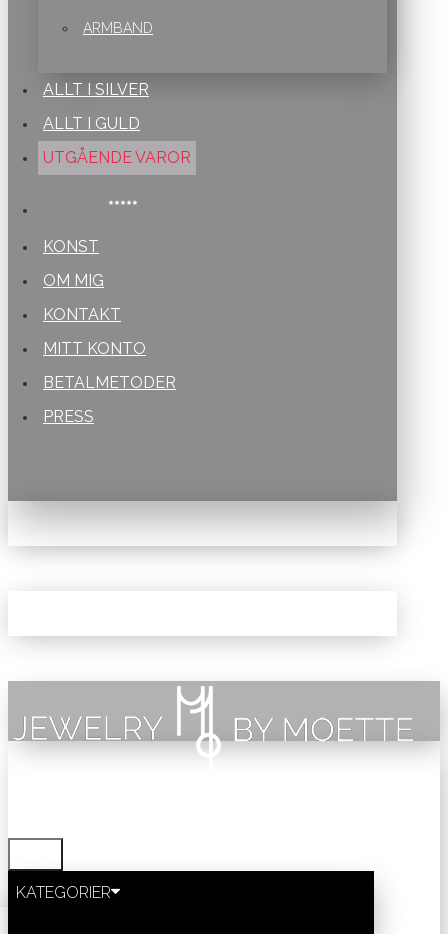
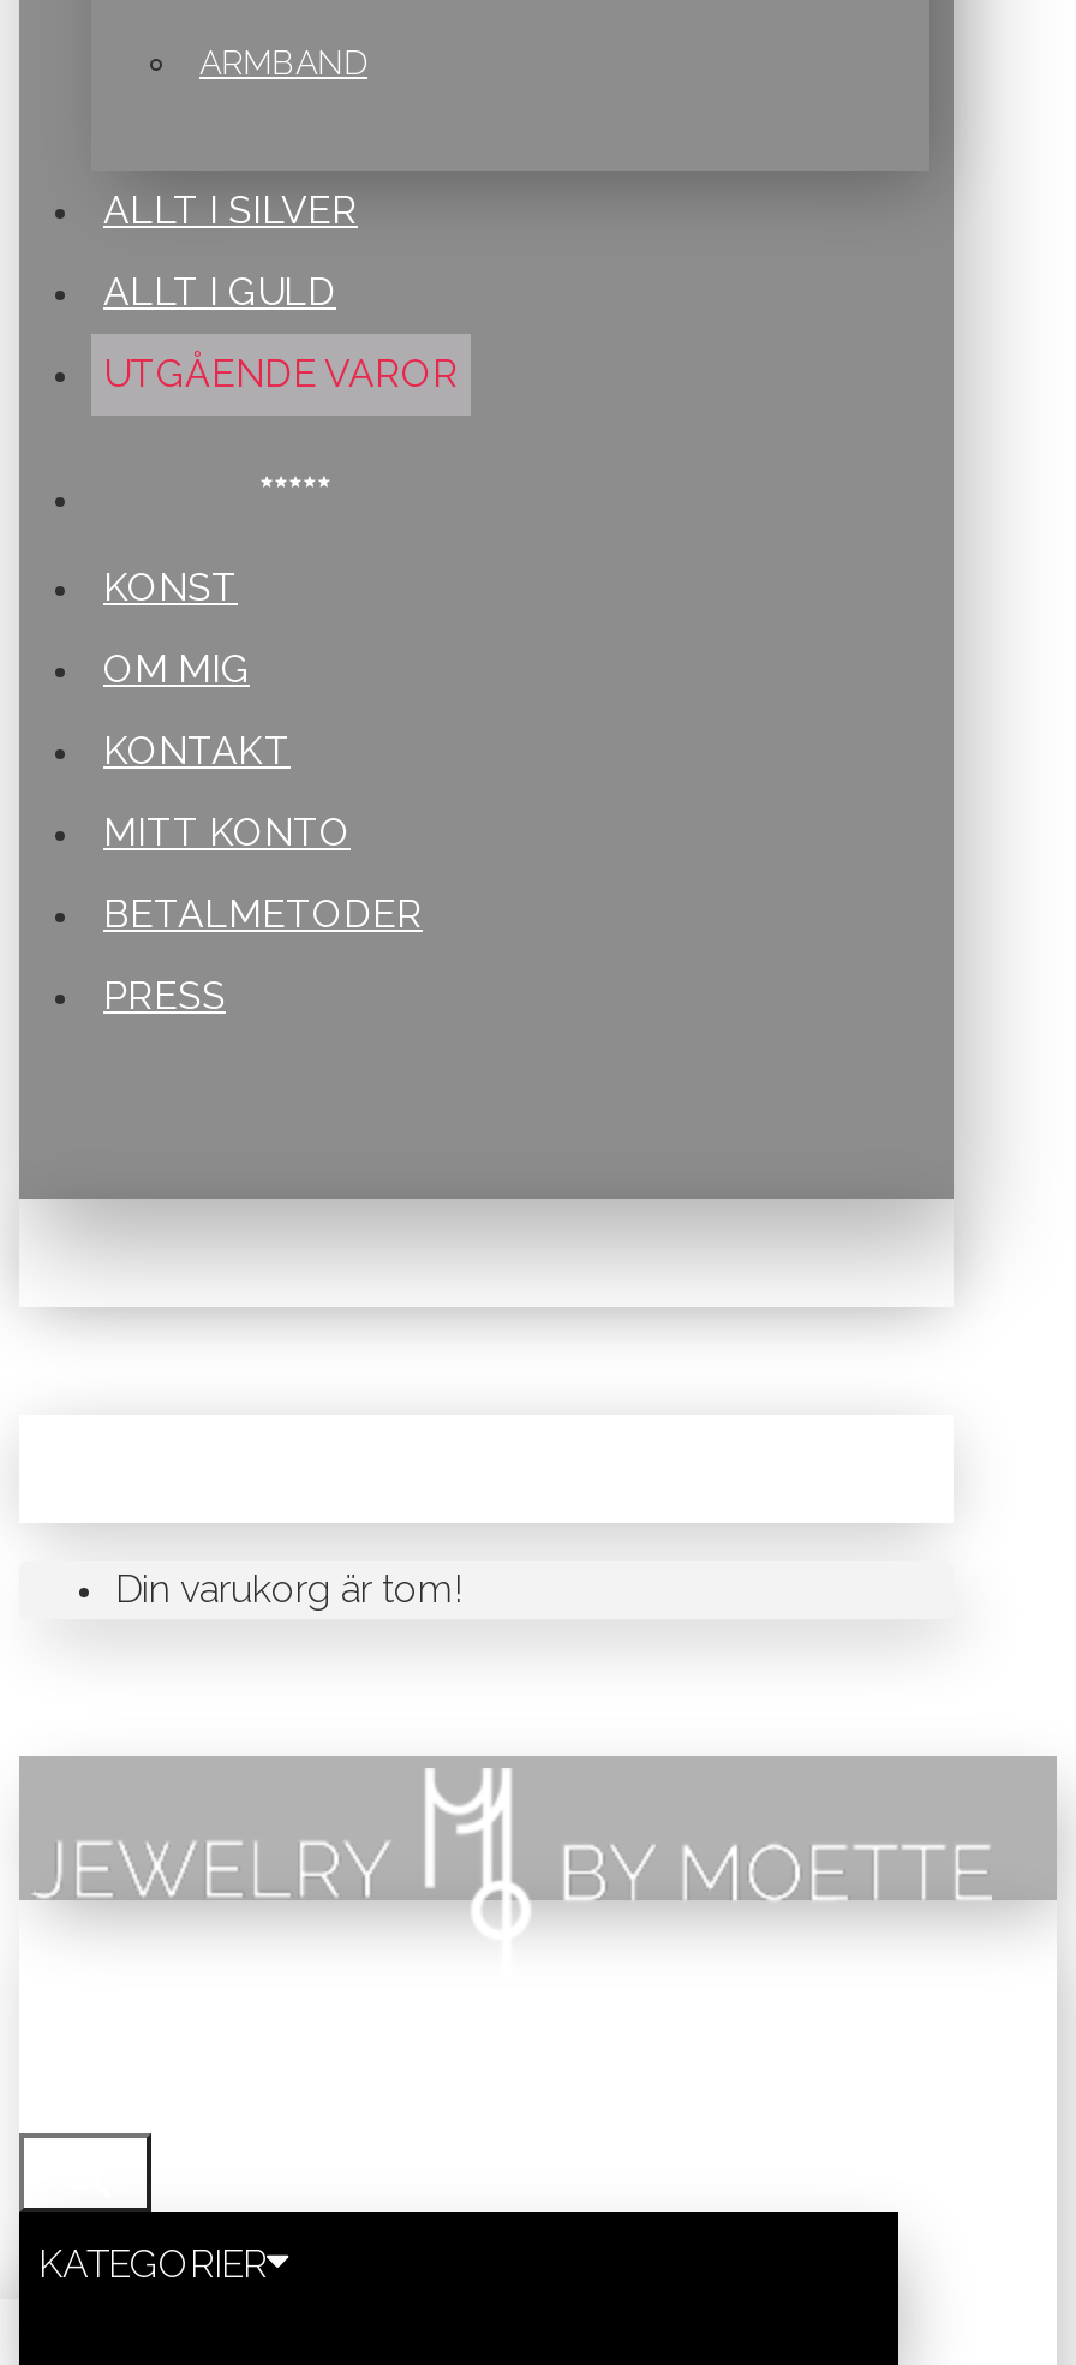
+ Din varukorg är tom!
